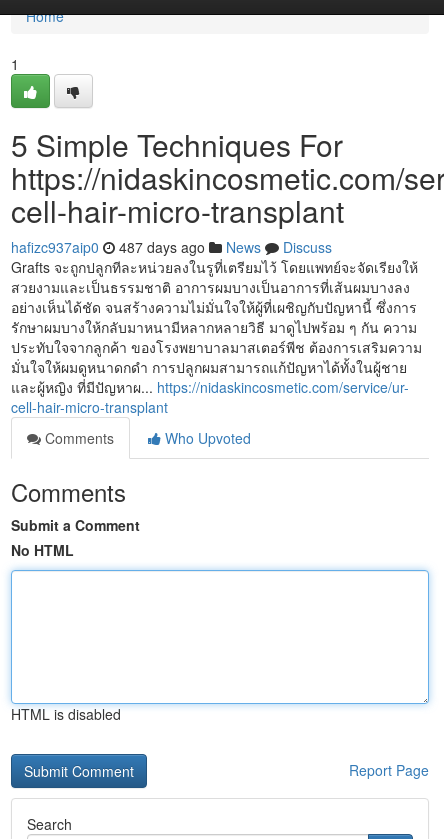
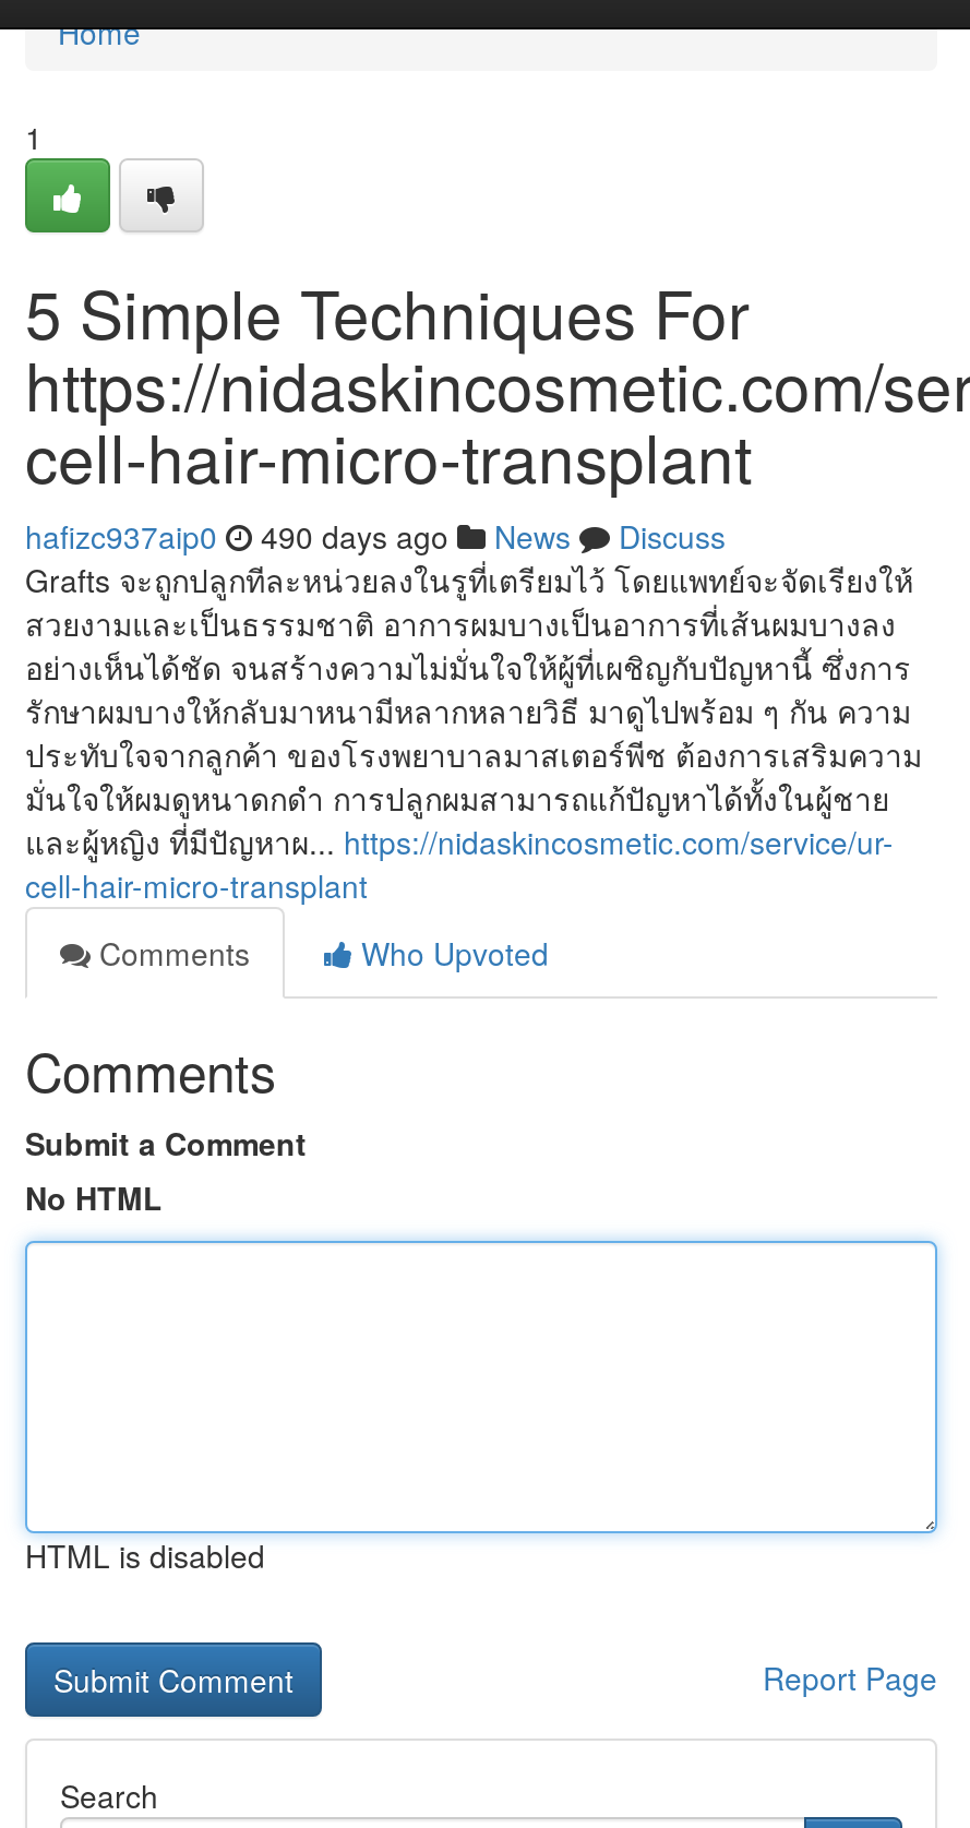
- hafizc937aip0 487 days ago News Discuss
+ hafizc937aip0 490 days ago News Discuss
